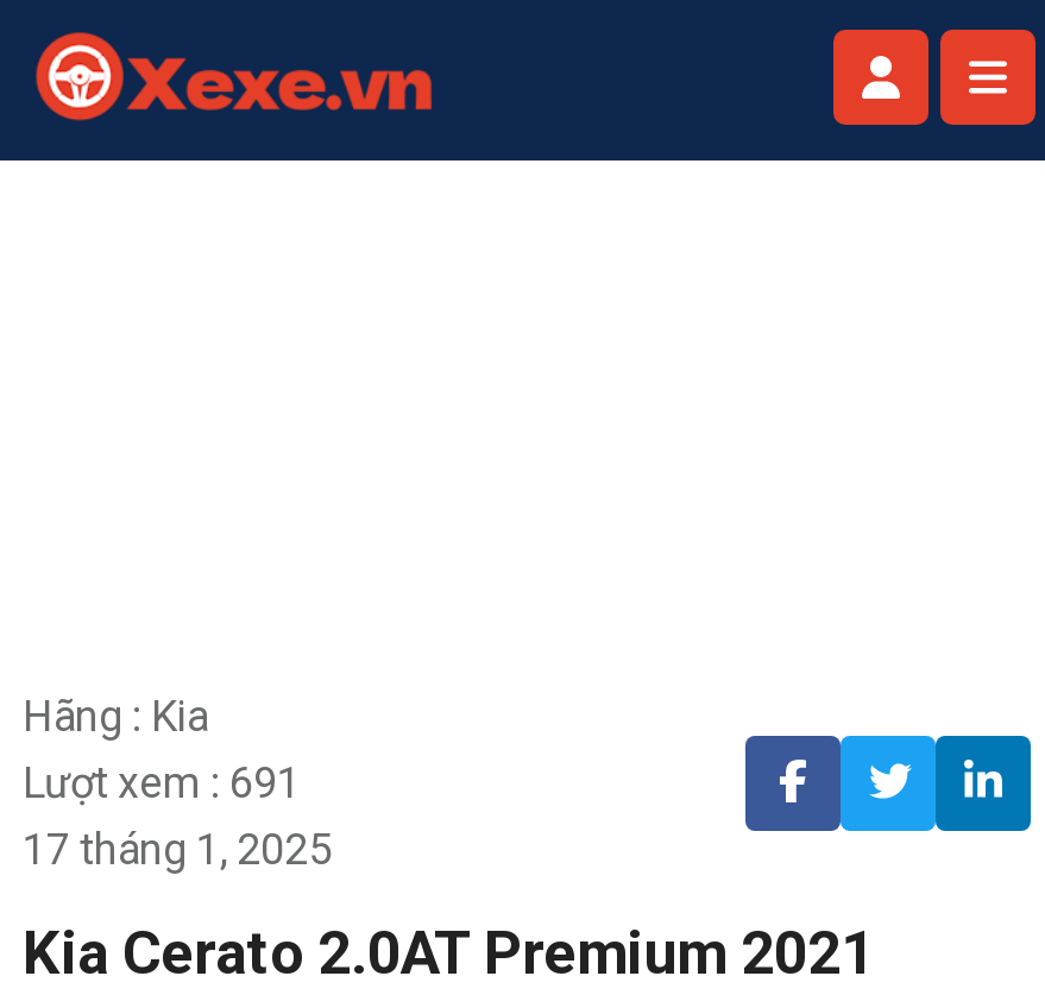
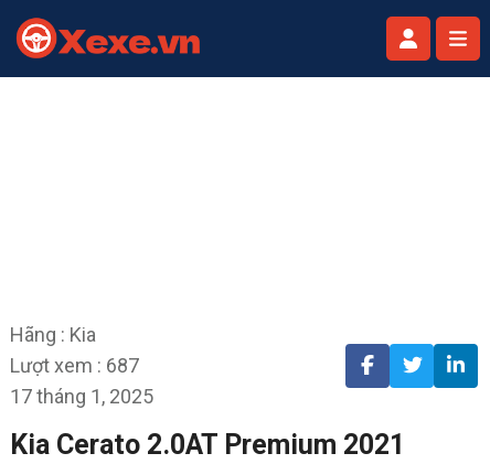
- Lượt xem : 691
+ Lượt xem : 687
